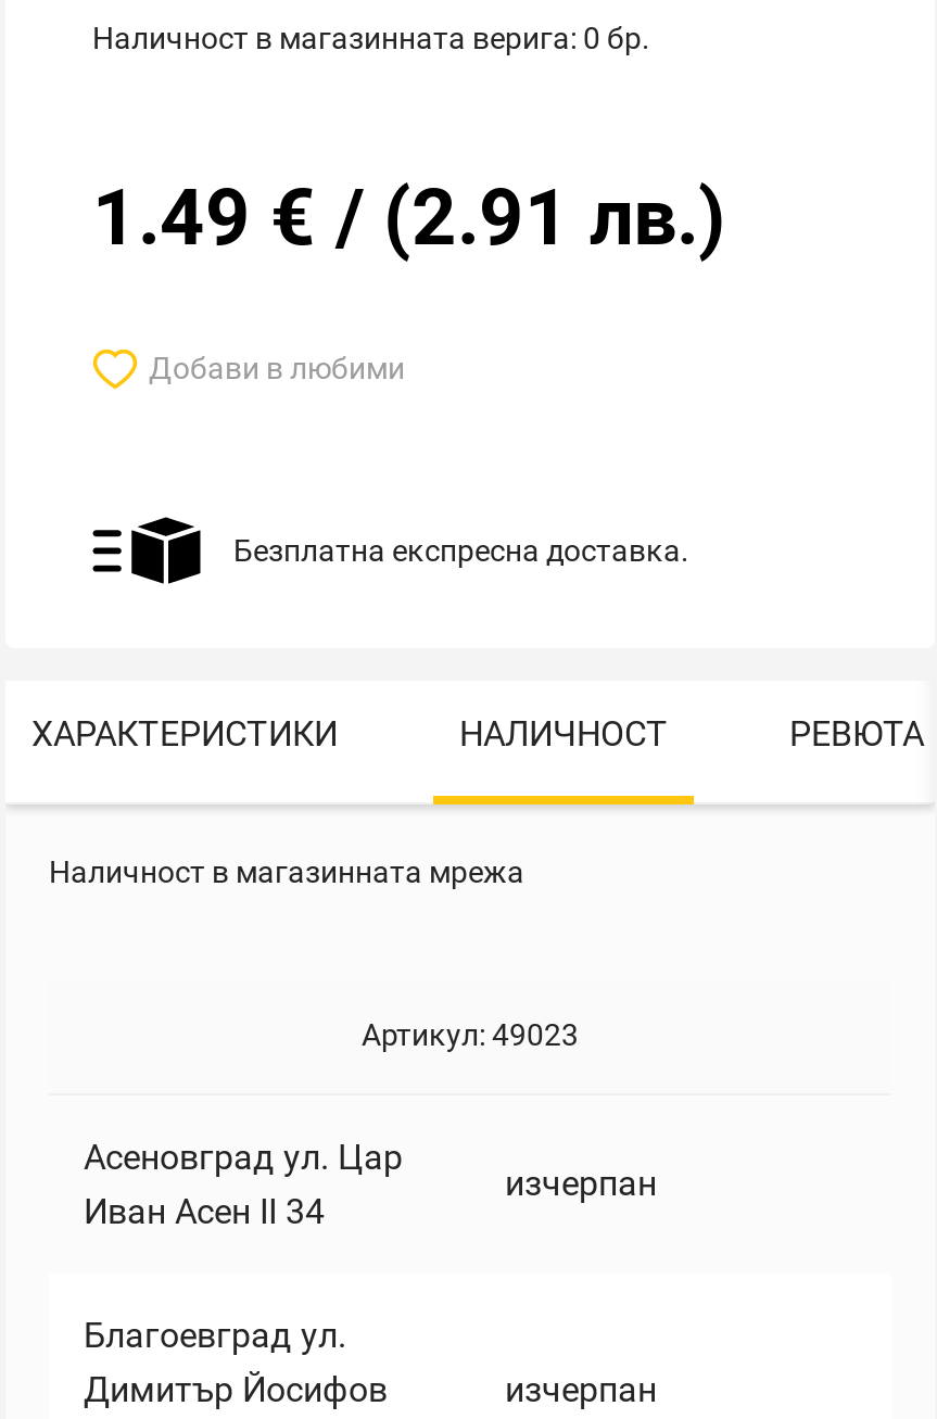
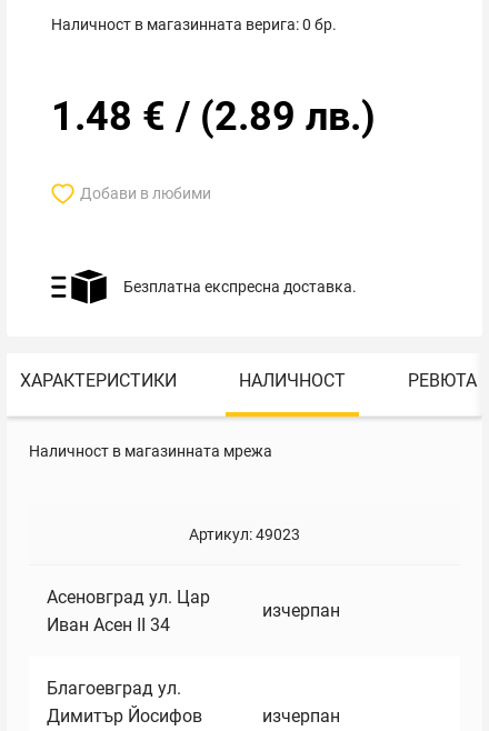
- 1.49 €/ (2.91 лв.)
+ 1.48 €/ (2.89 лв.)
